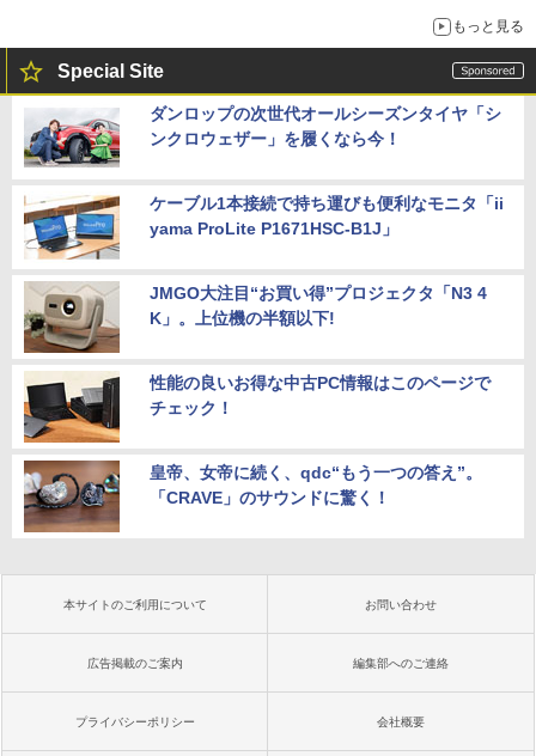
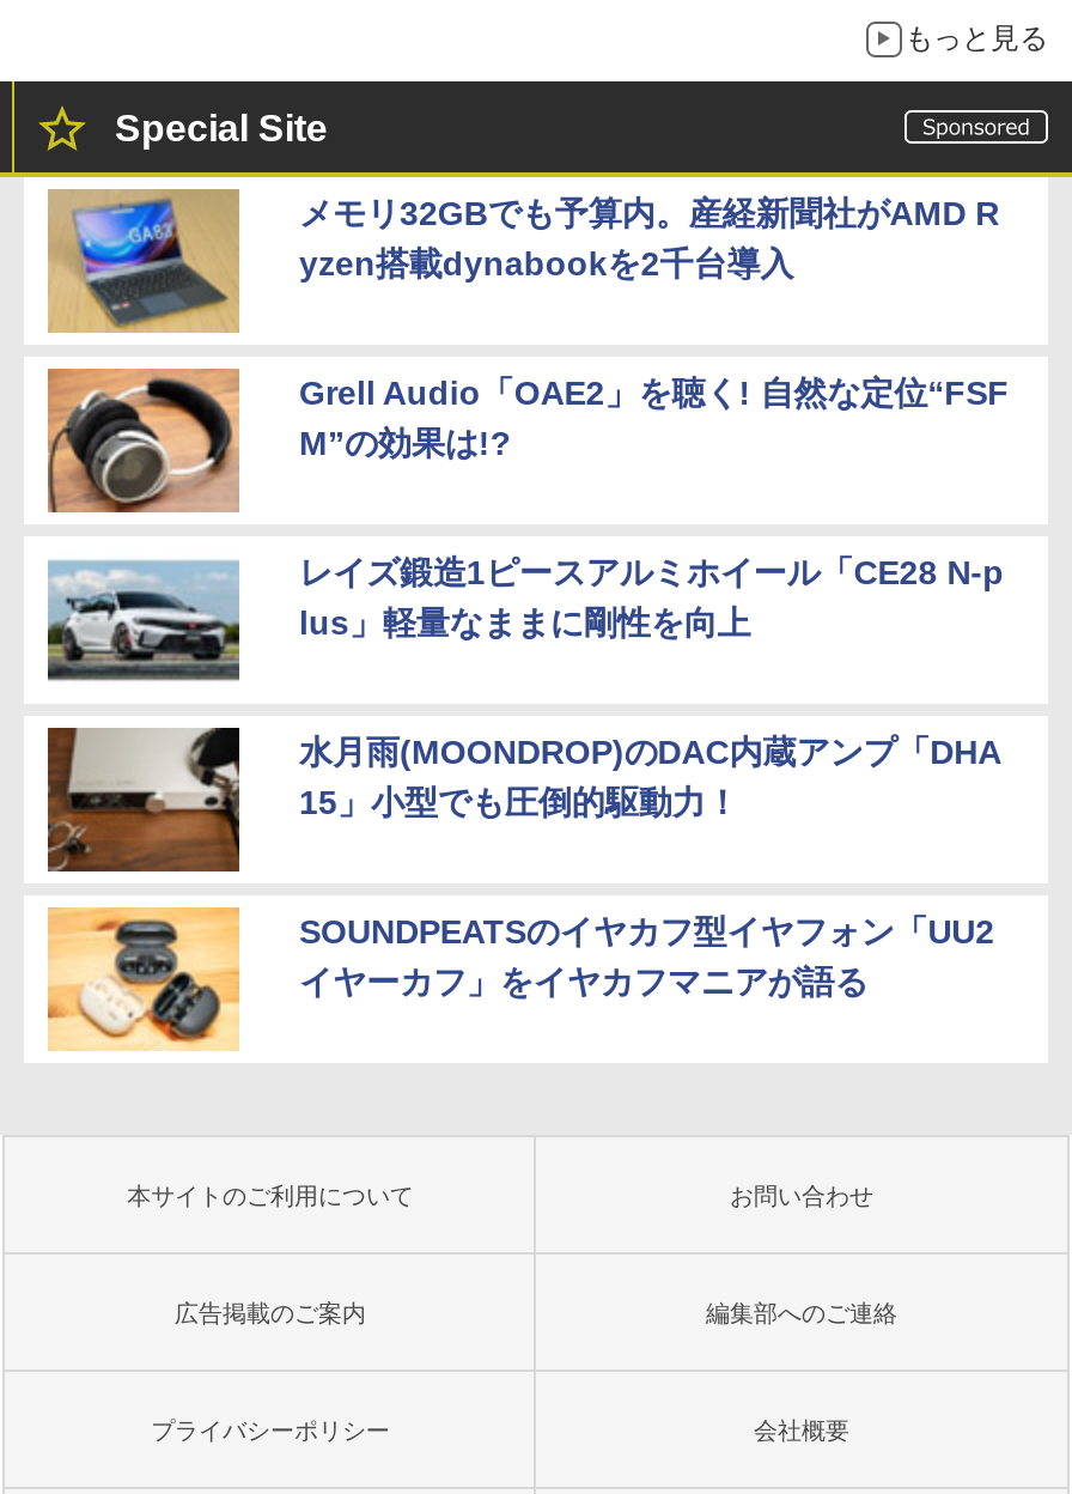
- [image]
- ダンロップの次世代オールシーズンタイヤ「シ
- ンクロウェザー」を履くなら今！
+ [image]
+ メモリ32GBでも予算内。産経新聞社がAMD R
+ yzen搭載dynabookを2千台導入

- [image]
- ケーブル1本接続で持ち運びも便利なモニタ「ii
- yama ProLite P1671HSC-B1J」
+ [image]
+ Grell Audio「OAE2」を聴く! 自然な定位“FSF
+ M”の効果は!?

- [image]
- JMGO大注目“お買い得”プロジェクタ「N3 4
- K」。上位機の半額以下!
+ [image]
+ レイズ鍛造1ピースアルミホイール「CE28 N-p
+ lus」軽量なままに剛性を向上

- [image]
- 性能の良いお得な中古PC情報はこのページで
- チェック！
+ [image]
+ 水月雨(MOONDROP)のDAC内蔵アンプ「DHA
+ 15」小型でも圧倒的駆動力！

- [image]
- 皇帝、女帝に続く、qdc“もう一つの答え”。
- 「CRAVE」のサウンドに驚く！
+ [image]
+ SOUNDPEATSのイヤカフ型イヤフォン「UU2
+ イヤーカフ」をイヤカフマニアが語る
